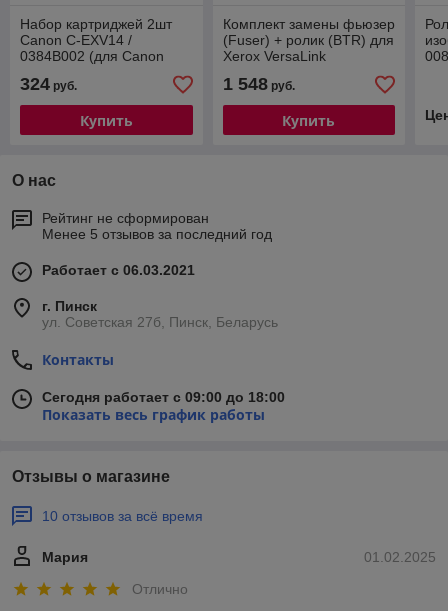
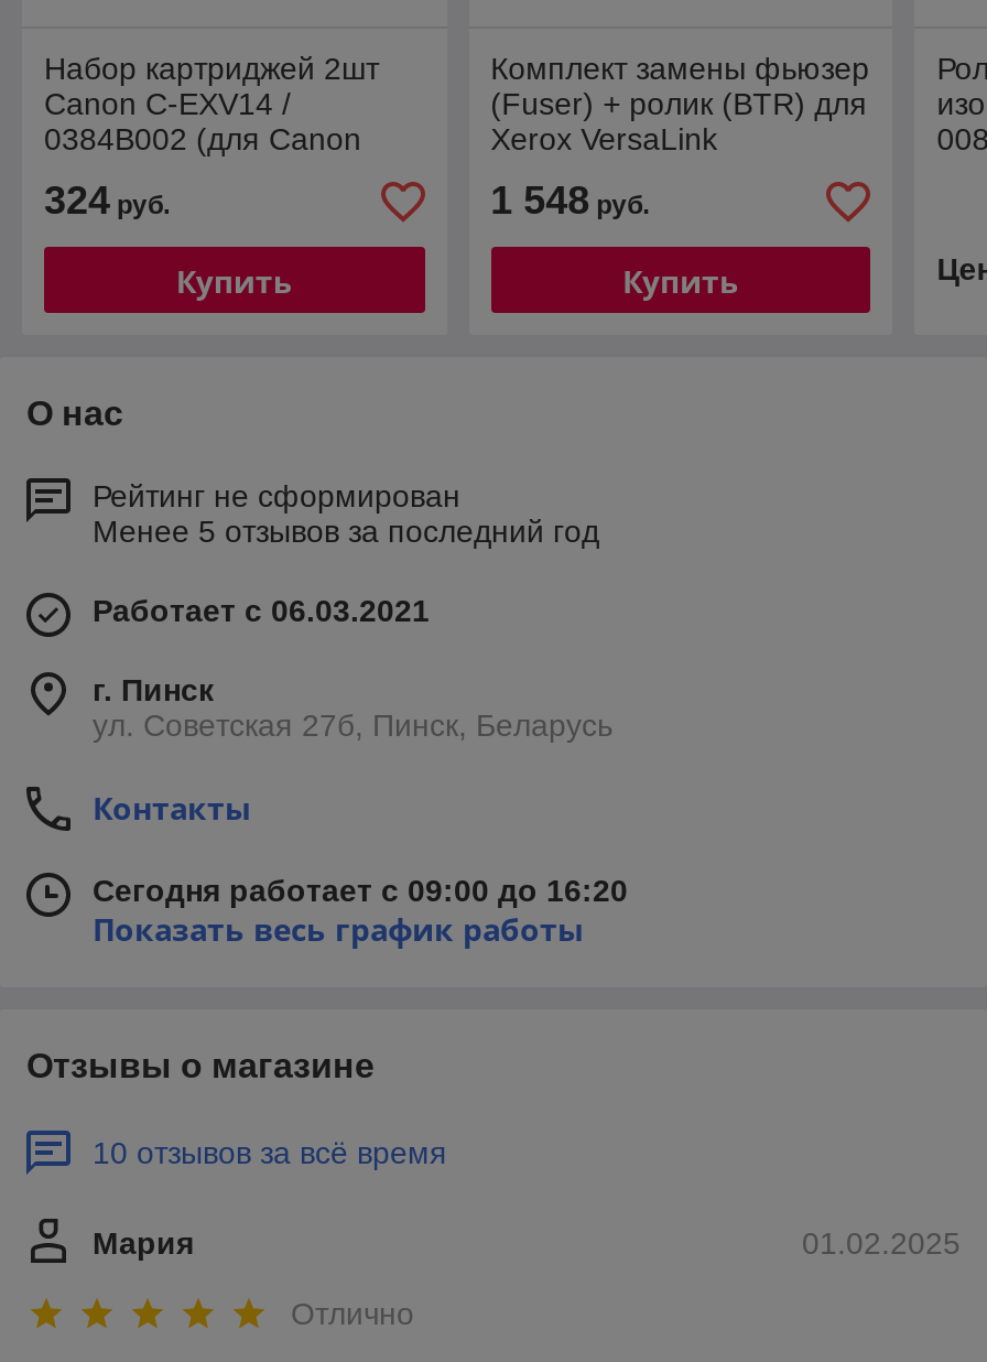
- Сегодня работает с 09:00 до 18:00
+ Сегодня работает с 09:00 до 16:20
